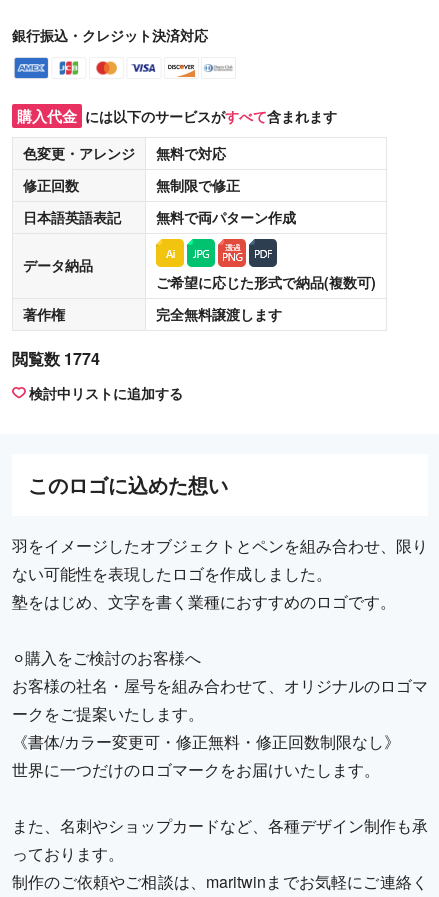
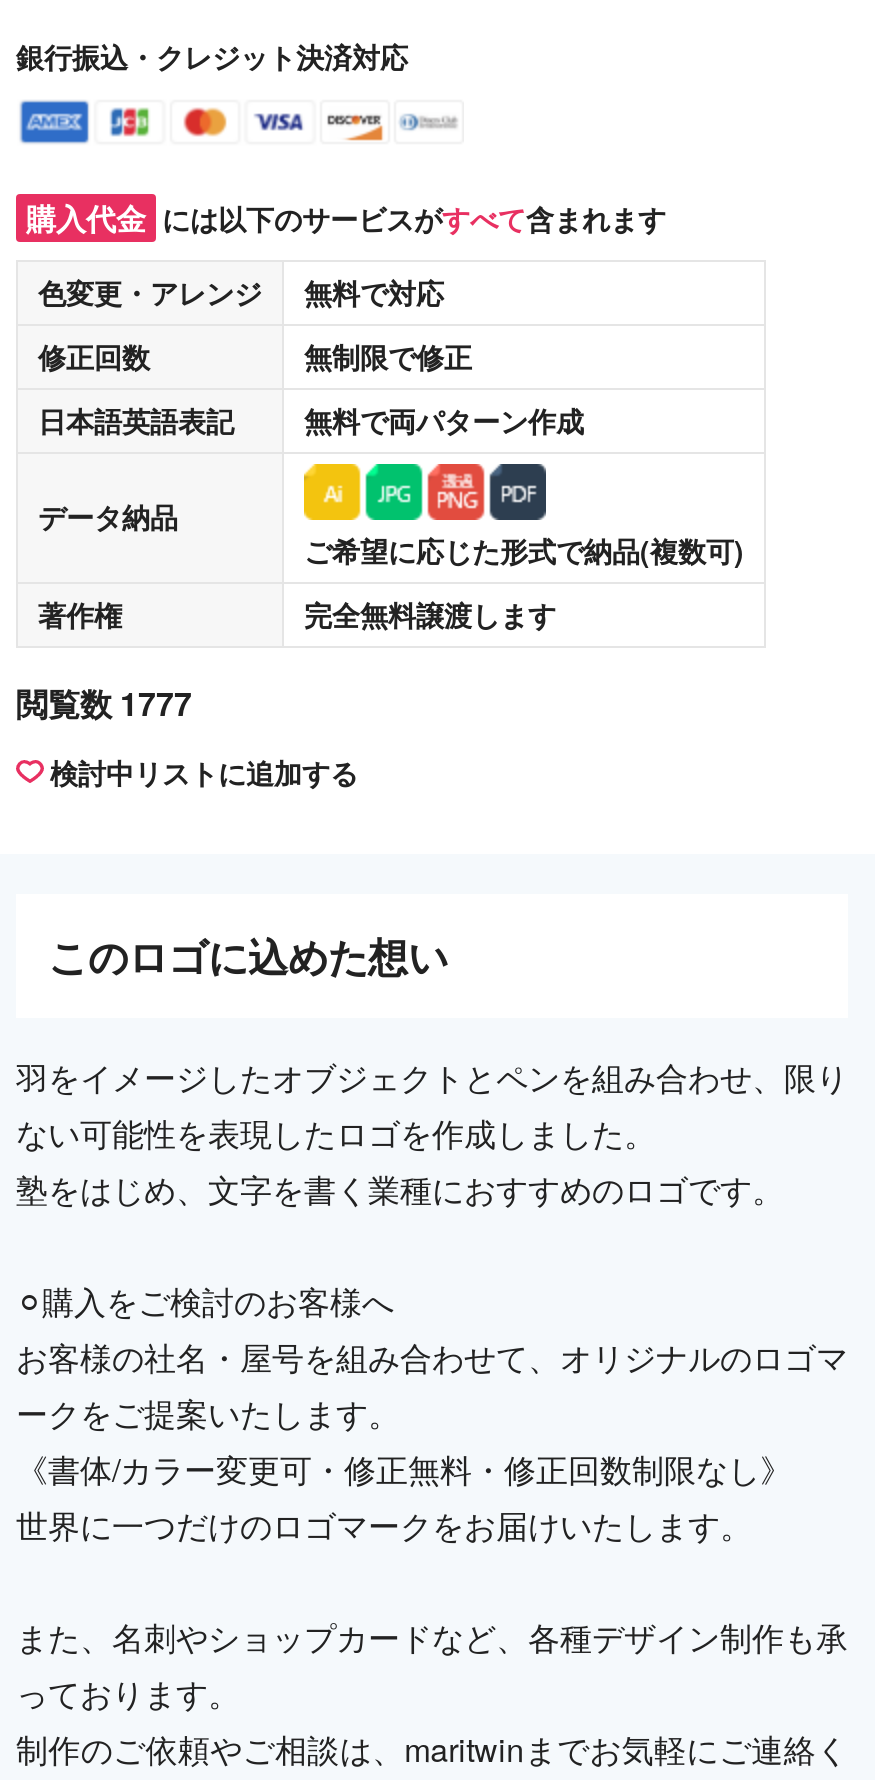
- 閲覧数 1774
+ 閲覧数 1777
